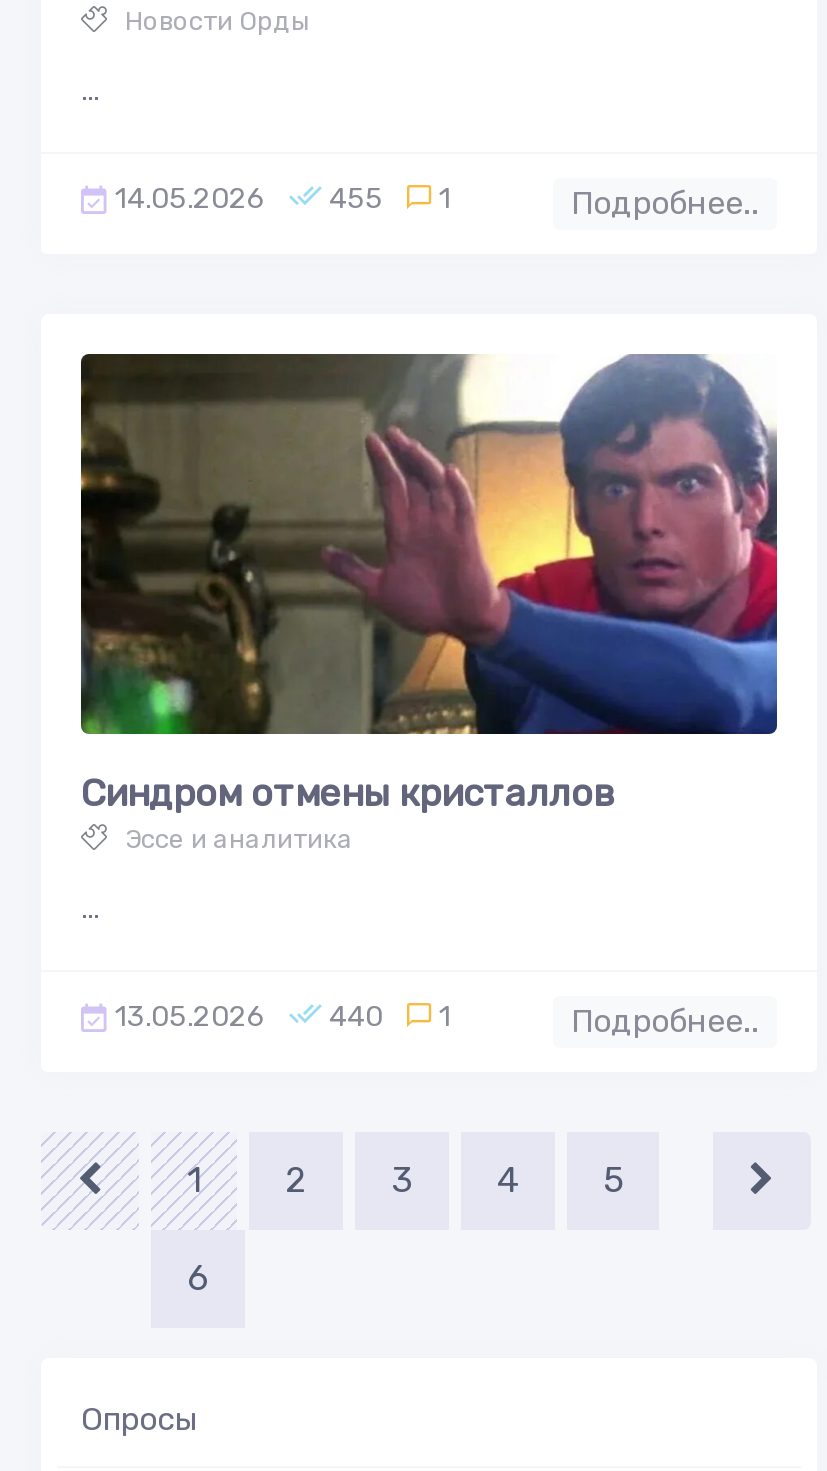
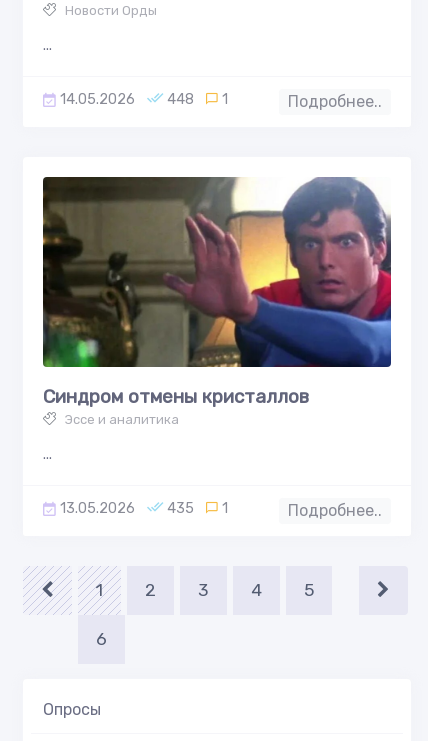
- 14.05.2026 455 1
+ 14.05.2026 448 1

- 13.05.2026 440 1
+ 13.05.2026 435 1
